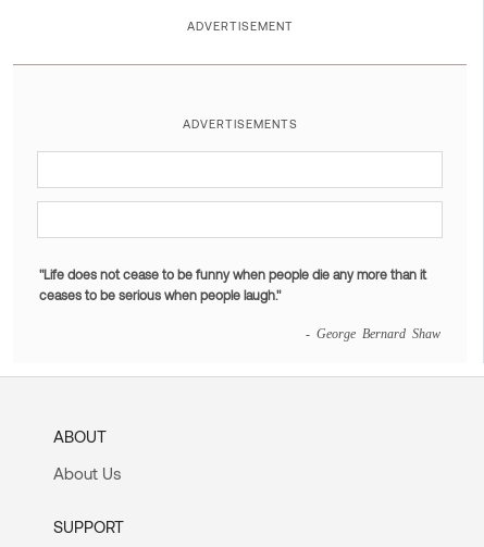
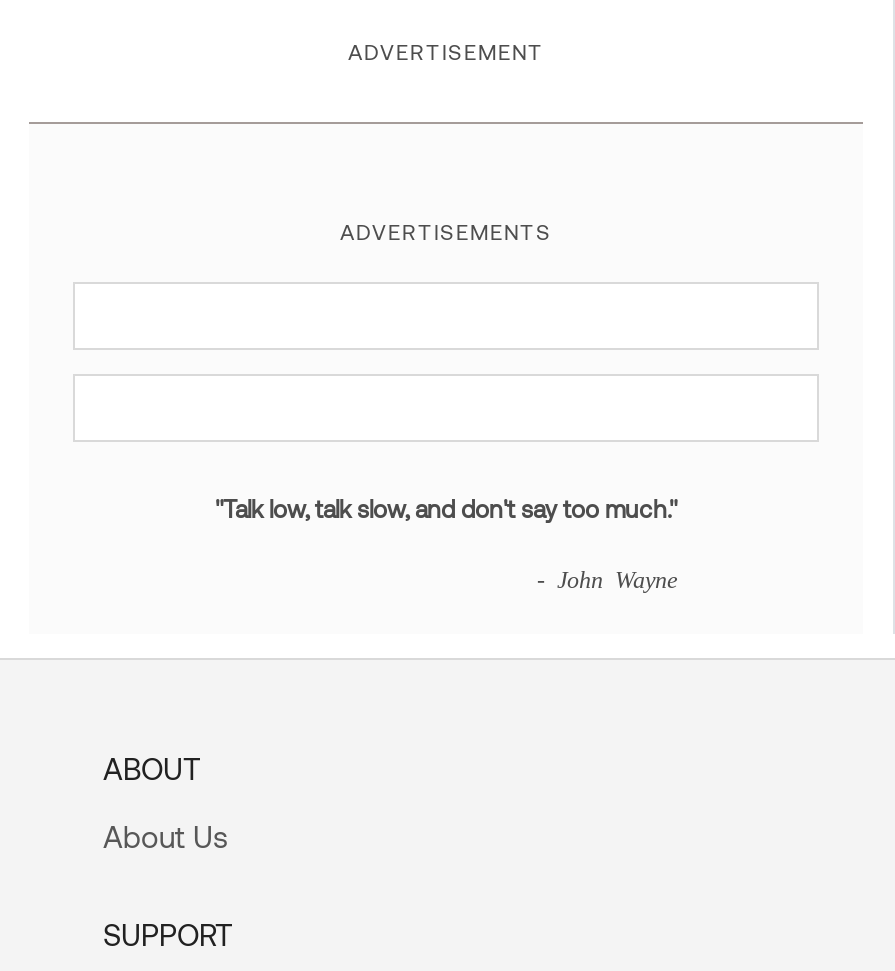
- "Life does not cease to be funny when people die any more than it
- ceases to be serious when people laugh."
+ "Talk low, talk slow, and don't say too much."

- - George Bernard Shaw
+ - John Wayne
